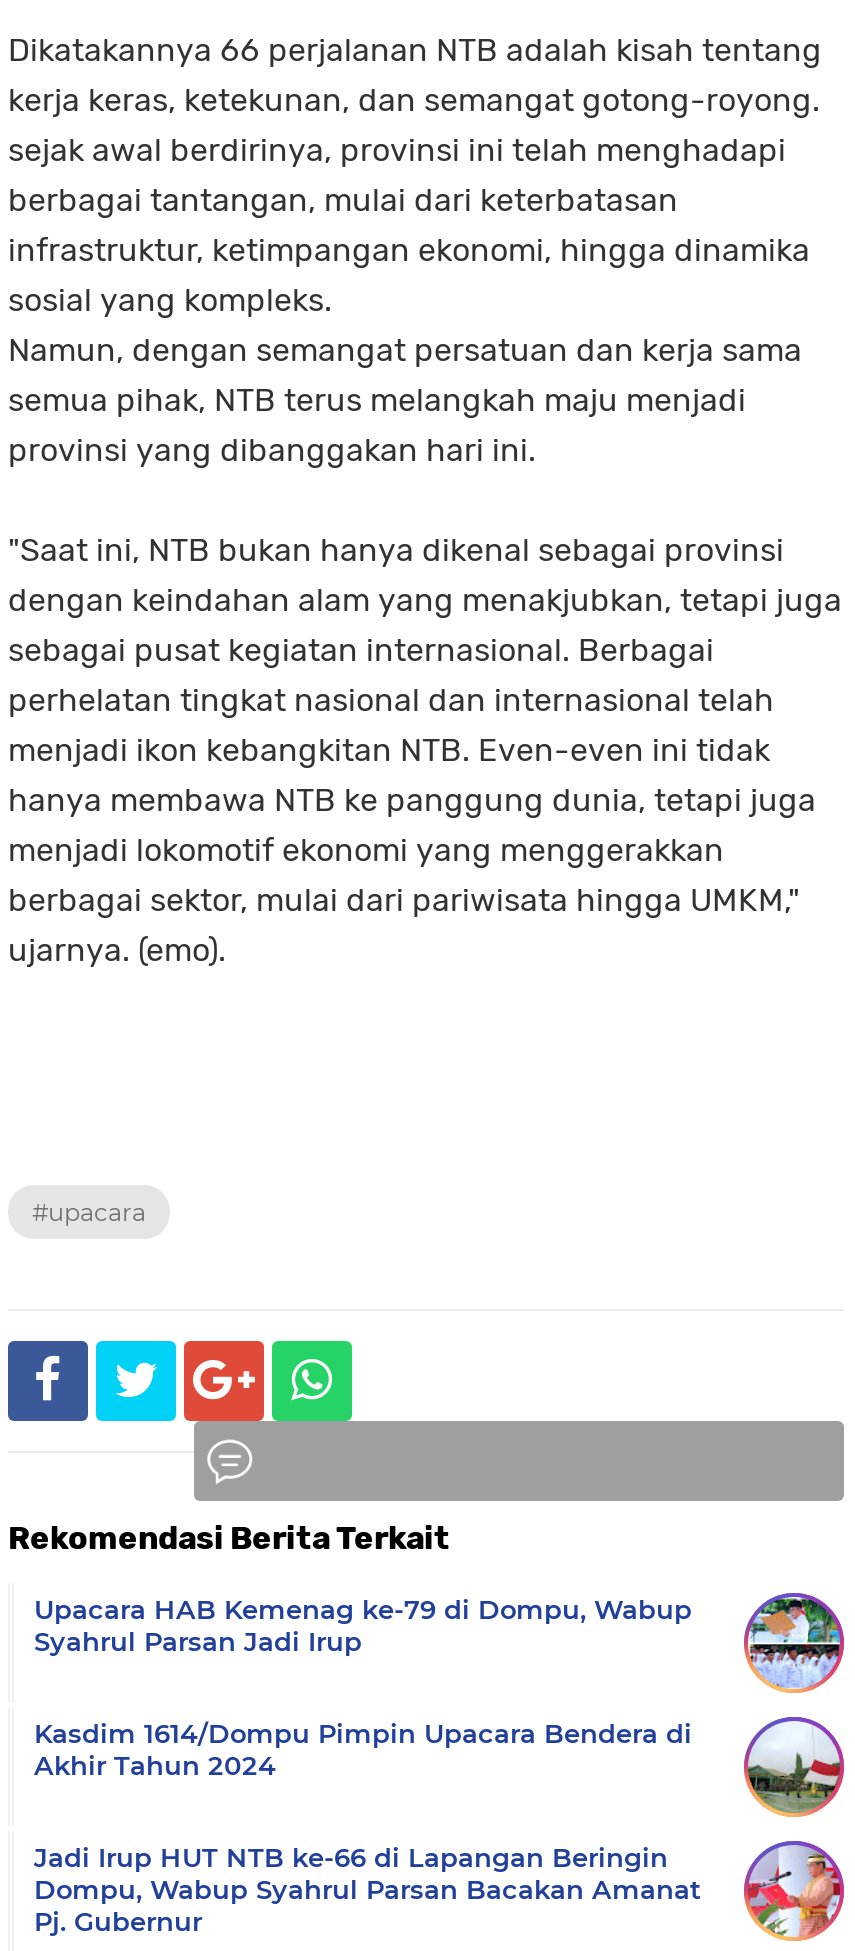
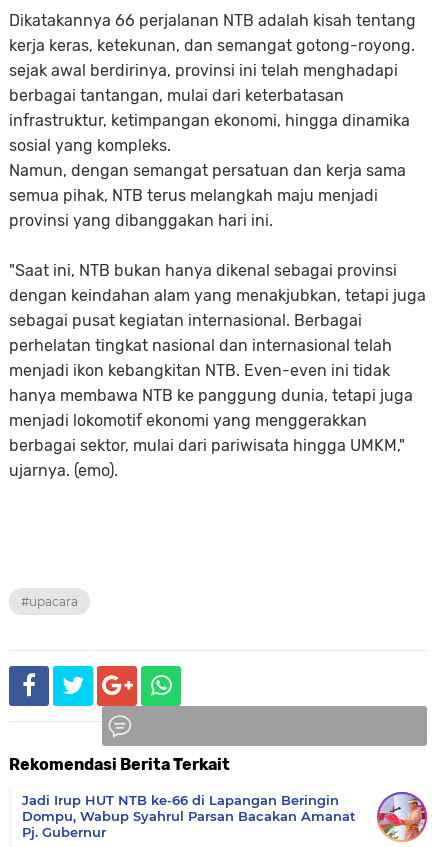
- [image]
- Upacara HAB Kemenag ke-79 di Dompu, Wabup
- Syahrul Parsan Jadi Irup
- Kasdim 1614/Dompu Pimpin Upacara Bendera di
- Akhir Tahun 2024

- [image]
